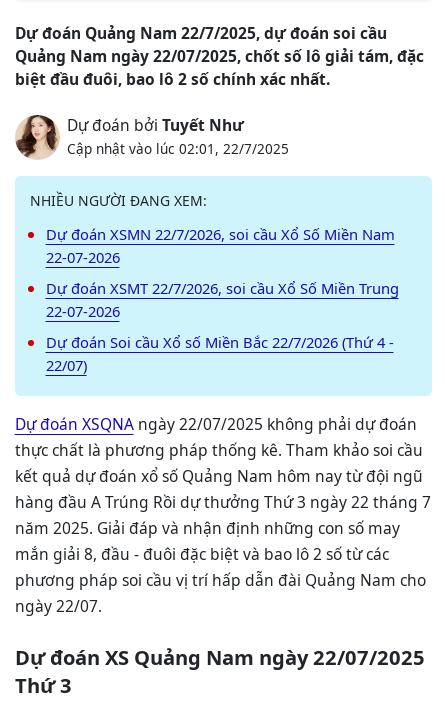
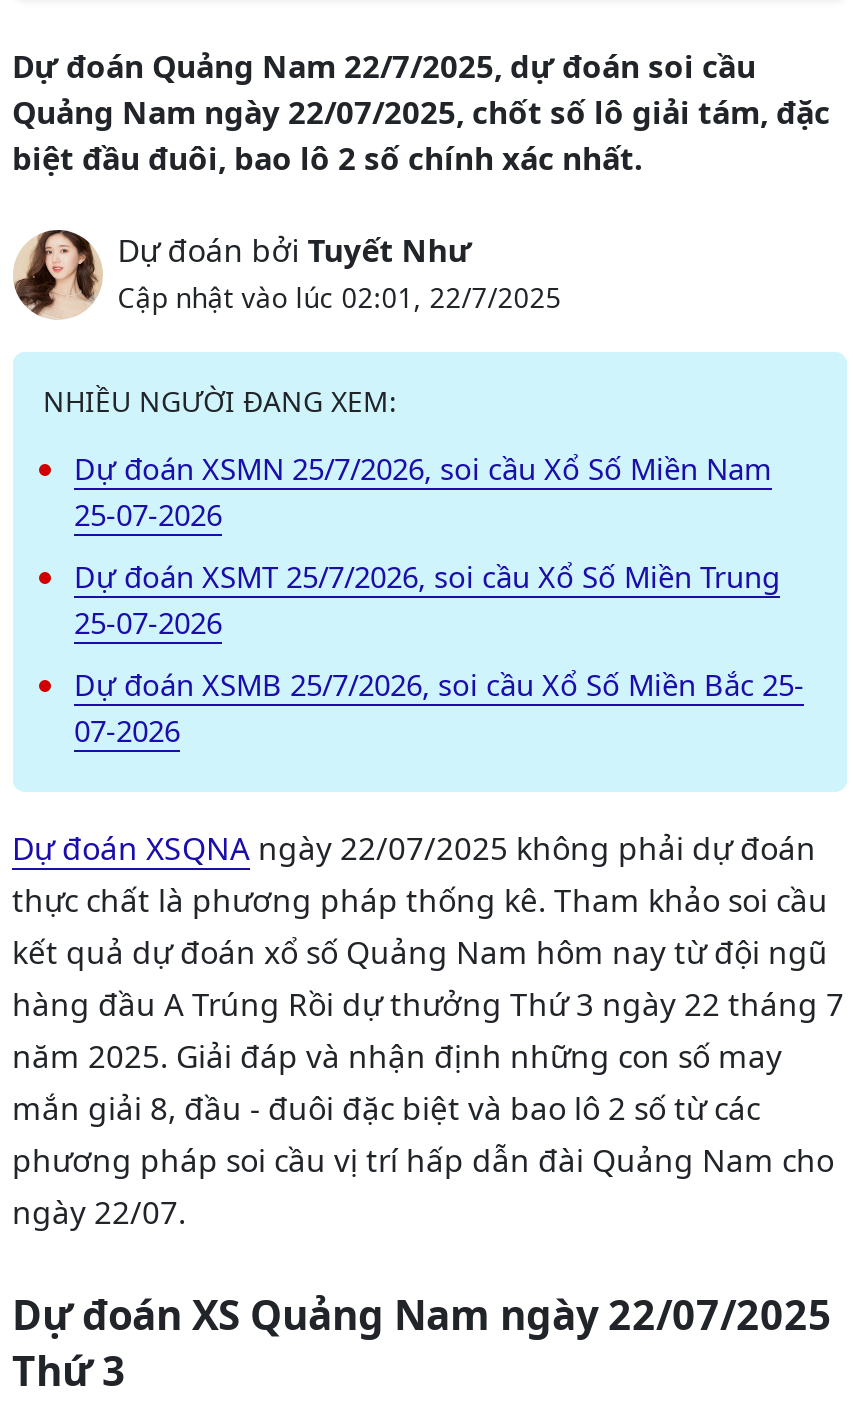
- Dự đoán XSMN 22/7/2026, soi cầu Xổ Số Miền Nam
- 22-07-2026
+ Dự đoán XSMN 25/7/2026, soi cầu Xổ Số Miền Nam
+ 25-07-2026

- Dự đoán XSMT 22/7/2026, soi cầu Xổ Số Miền Trung
- 22-07-2026
+ Dự đoán XSMT 25/7/2026, soi cầu Xổ Số Miền Trung
+ 25-07-2026

- Dự đoán Soi cầu Xổ số Miền Bắc 22/7/2026 (Thứ 4 -
- 22/07)
+ Dự đoán XSMB 25/7/2026, soi cầu Xổ Số Miền Bắc 25-
+ 07-2026
